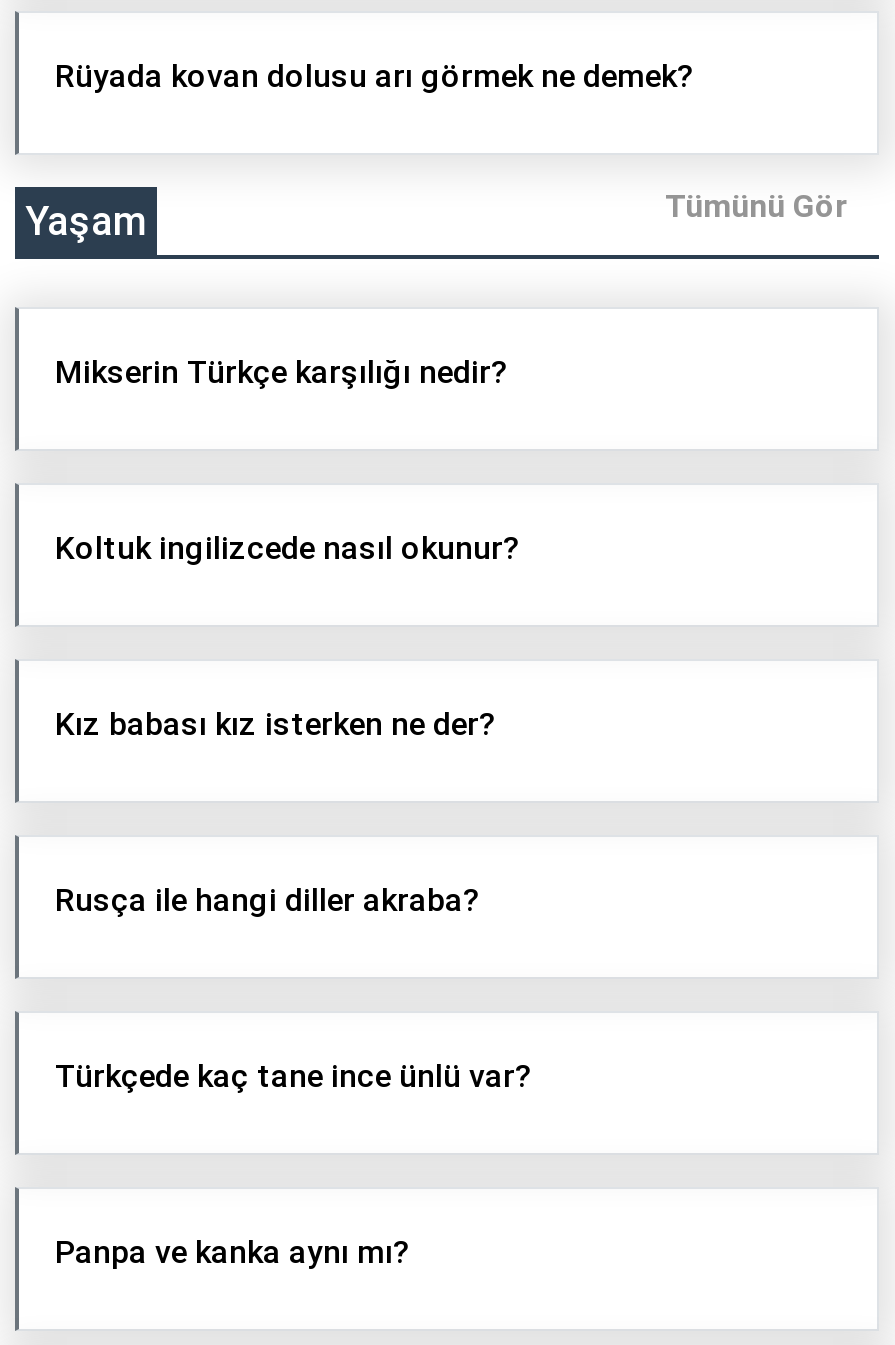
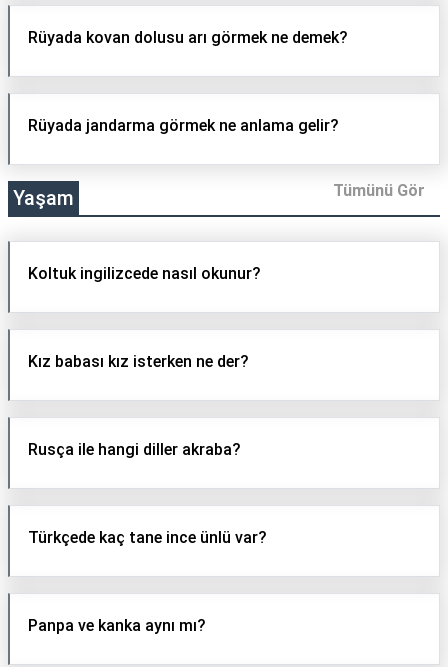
+ Rüyada jandarma görmek ne anlama gelir?

moved down: Yaşam | Tümünü Gör

- Mikserin Türkçe karşılığı nedir?
